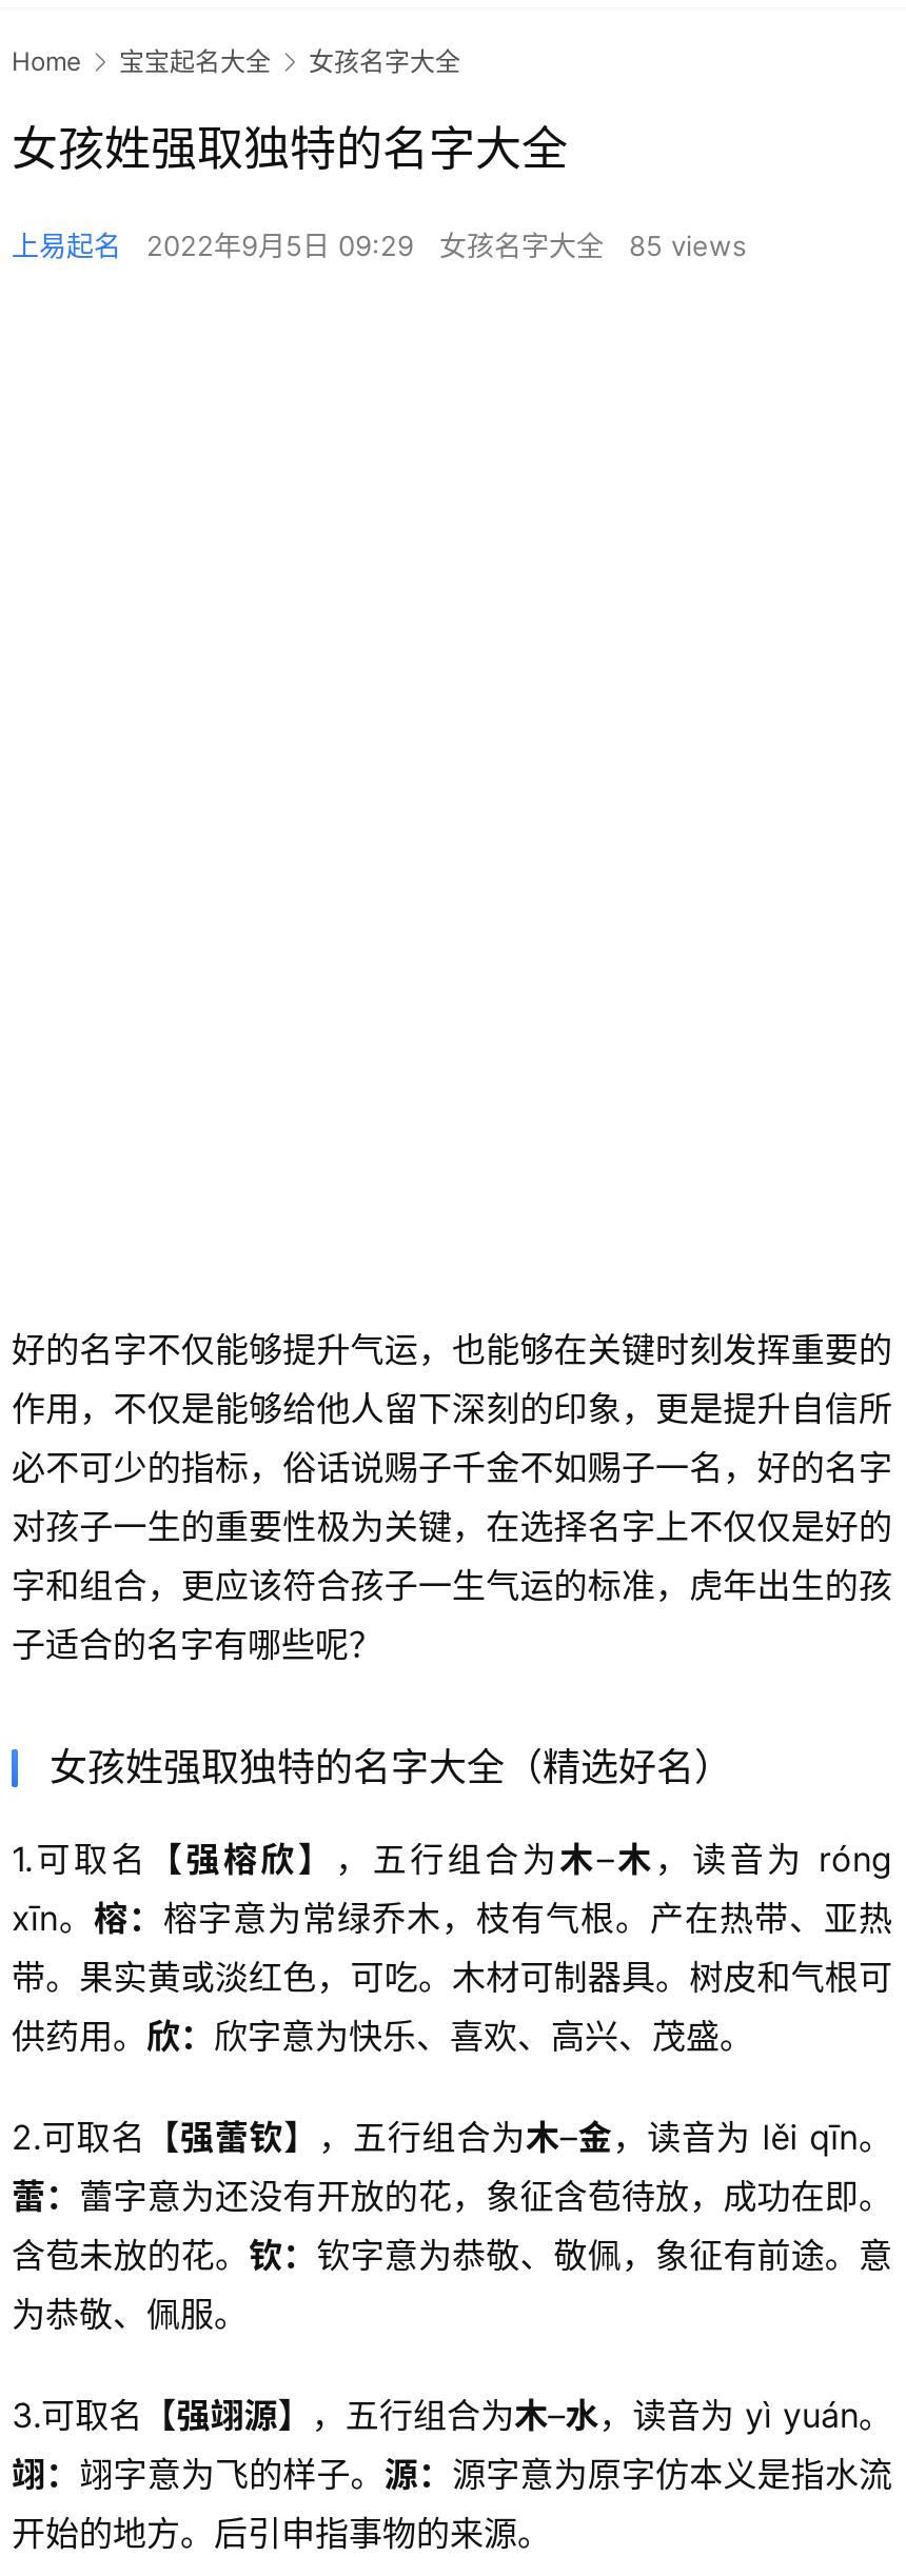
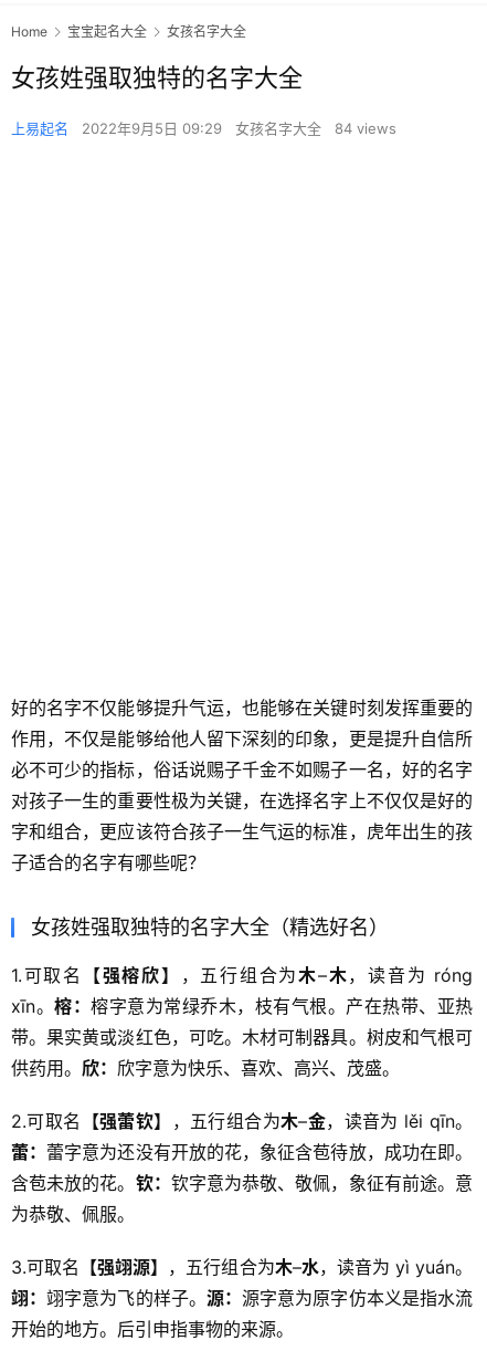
- 上易起名 2022年9月5日 09:29 女孩名字大全 85 views
+ 上易起名 2022年9月5日 09:29 女孩名字大全 84 views
